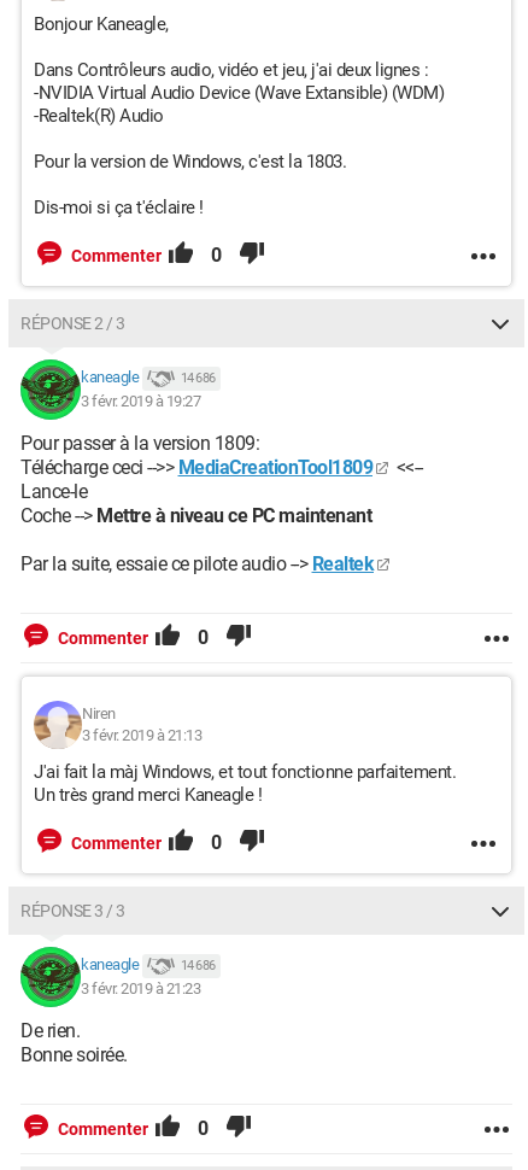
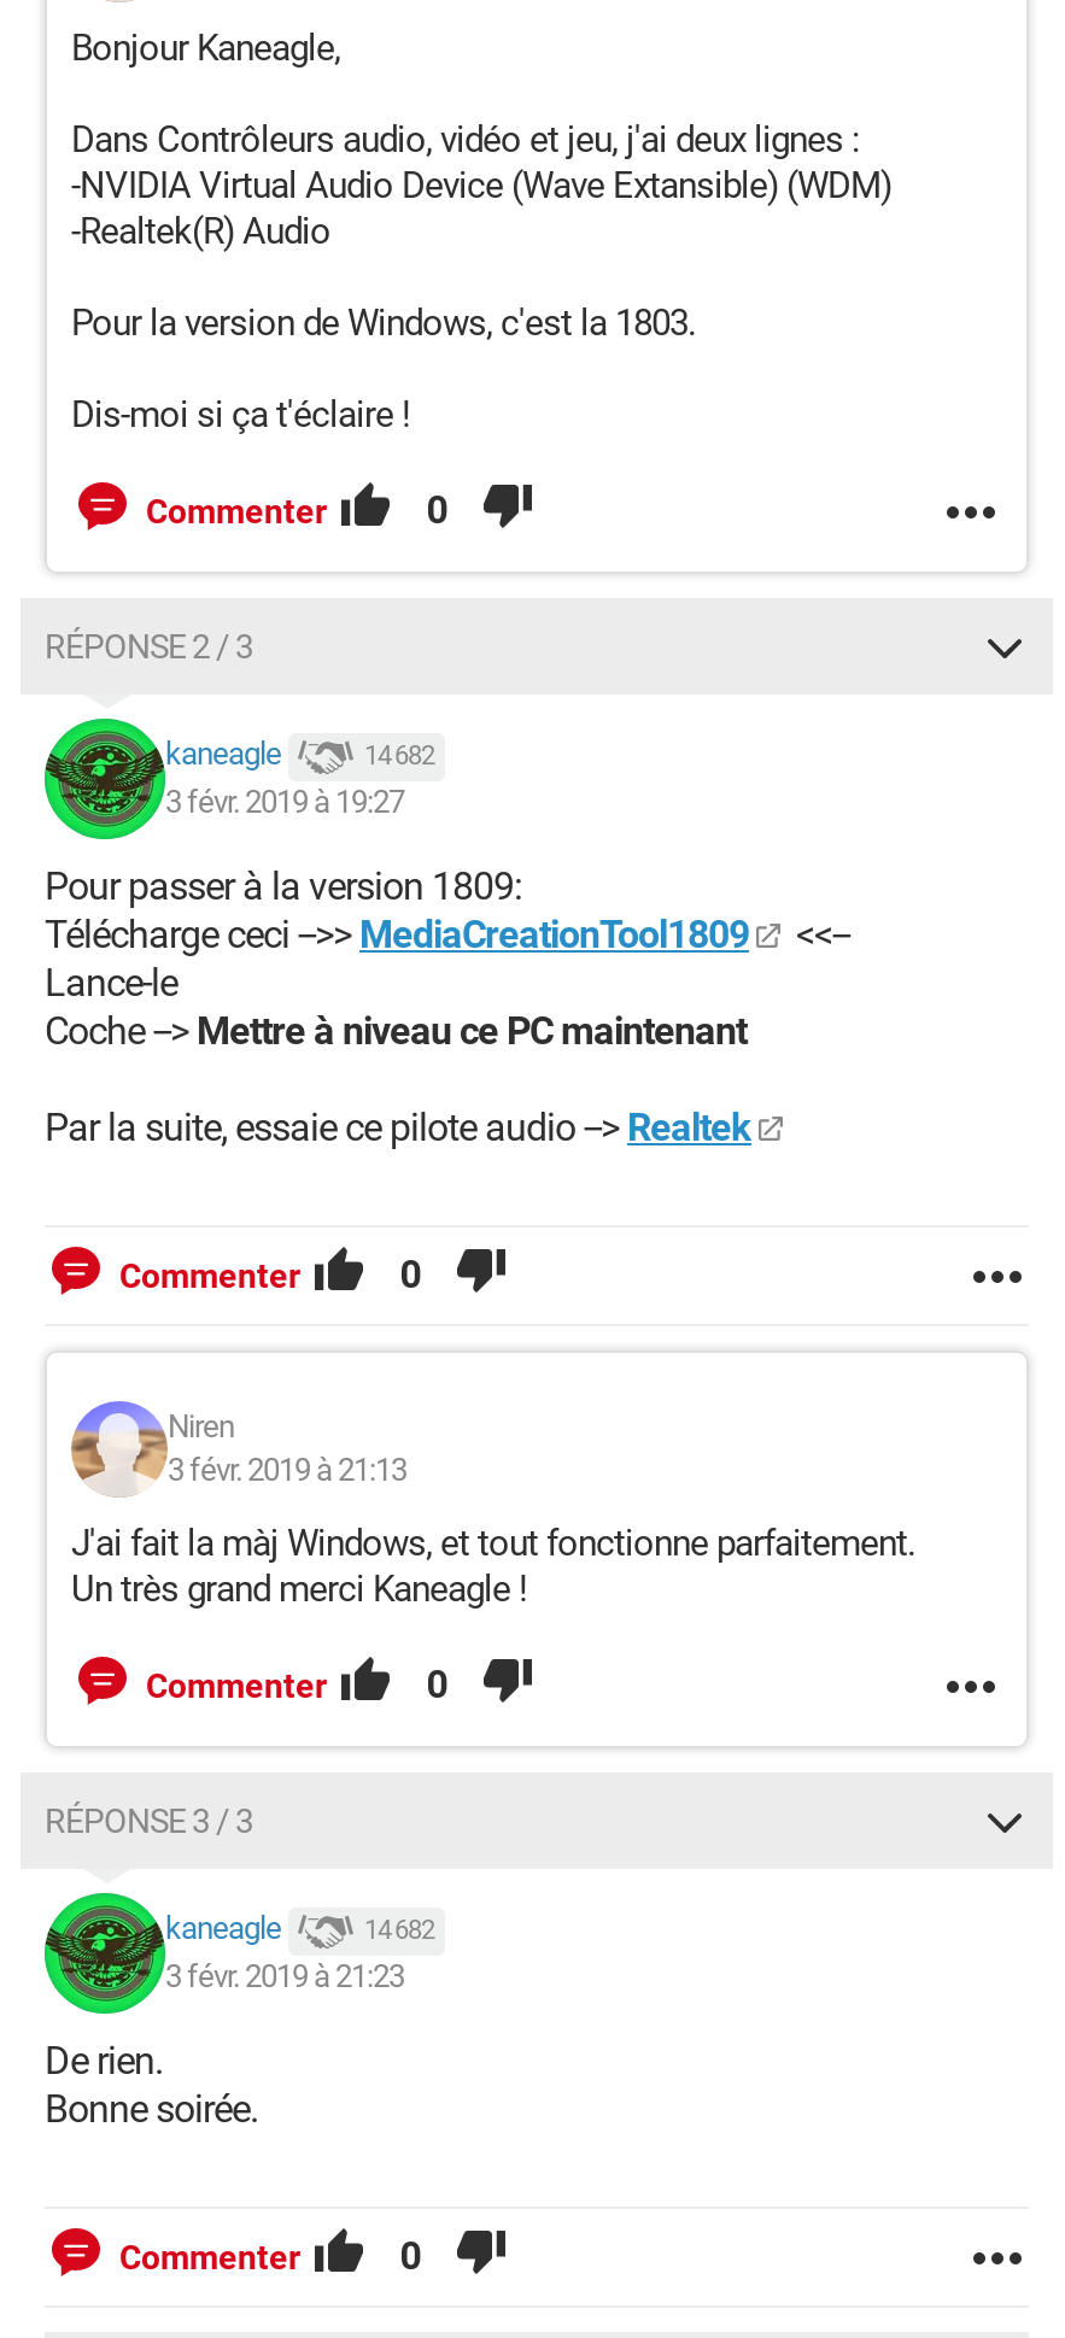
- 14 686
+ 14 682

- 14 686
+ 14 682
